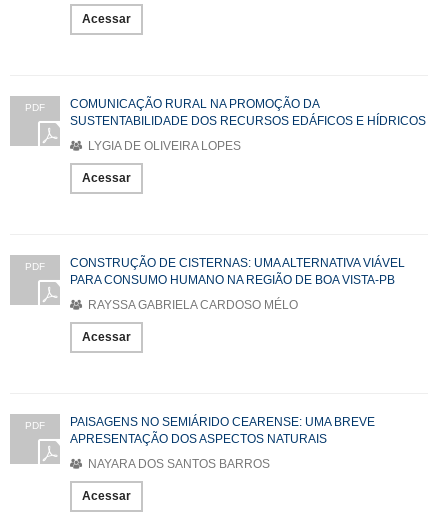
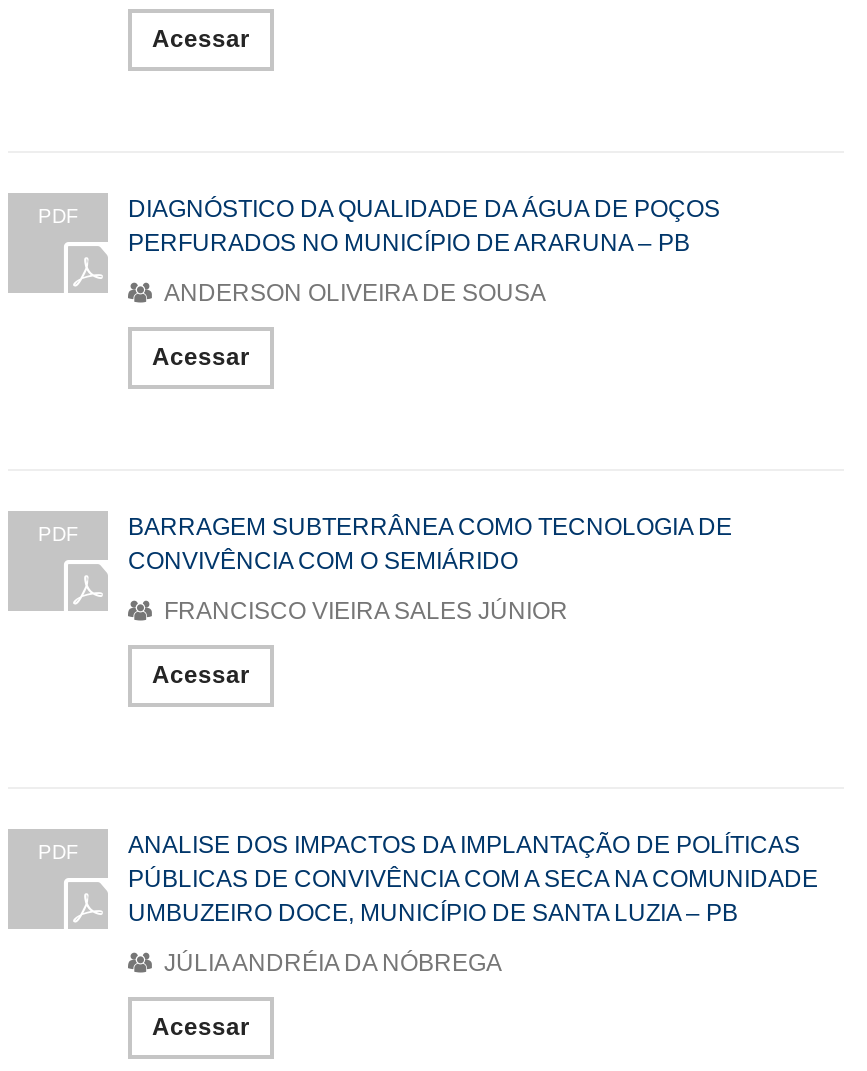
- COMUNICAÇÃO RURAL NA PROMOÇÃO DA
- SUSTENTABILIDADE DOS RECURSOS EDÁFICOS E HÍDRICOS
+ DIAGNÓSTICO DA QUALIDADE DA ÁGUA DE POÇOS
+ PERFURADOS NO MUNICÍPIO DE ARARUNA – PB

- LYGIA DE OLIVEIRA LOPES
+ ANDERSON OLIVEIRA DE SOUSA

- CONSTRUÇÃO DE CISTERNAS: UMA ALTERNATIVA VIÁVEL
- PARA CONSUMO HUMANO NA REGIÃO DE BOA VISTA-PB
+ BARRAGEM SUBTERRÂNEA COMO TECNOLOGIA DE
+ CONVIVÊNCIA COM O SEMIÁRIDO

- RAYSSA GABRIELA CARDOSO MÉLO
+ FRANCISCO VIEIRA SALES JÚNIOR

- PAISAGENS NO SEMIÁRIDO CEARENSE: UMA BREVE
- APRESENTAÇÃO DOS ASPECTOS NATURAIS
+ ANALISE DOS IMPACTOS DA IMPLANTAÇÃO DE POLÍTICAS
+ PÚBLICAS DE CONVIVÊNCIA COM A SECA NA COMUNIDADE
+ UMBUZEIRO DOCE, MUNICÍPIO DE SANTA LUZIA – PB

- NAYARA DOS SANTOS BARROS
+ JÚLIA ANDRÉIA DA NÓBREGA
